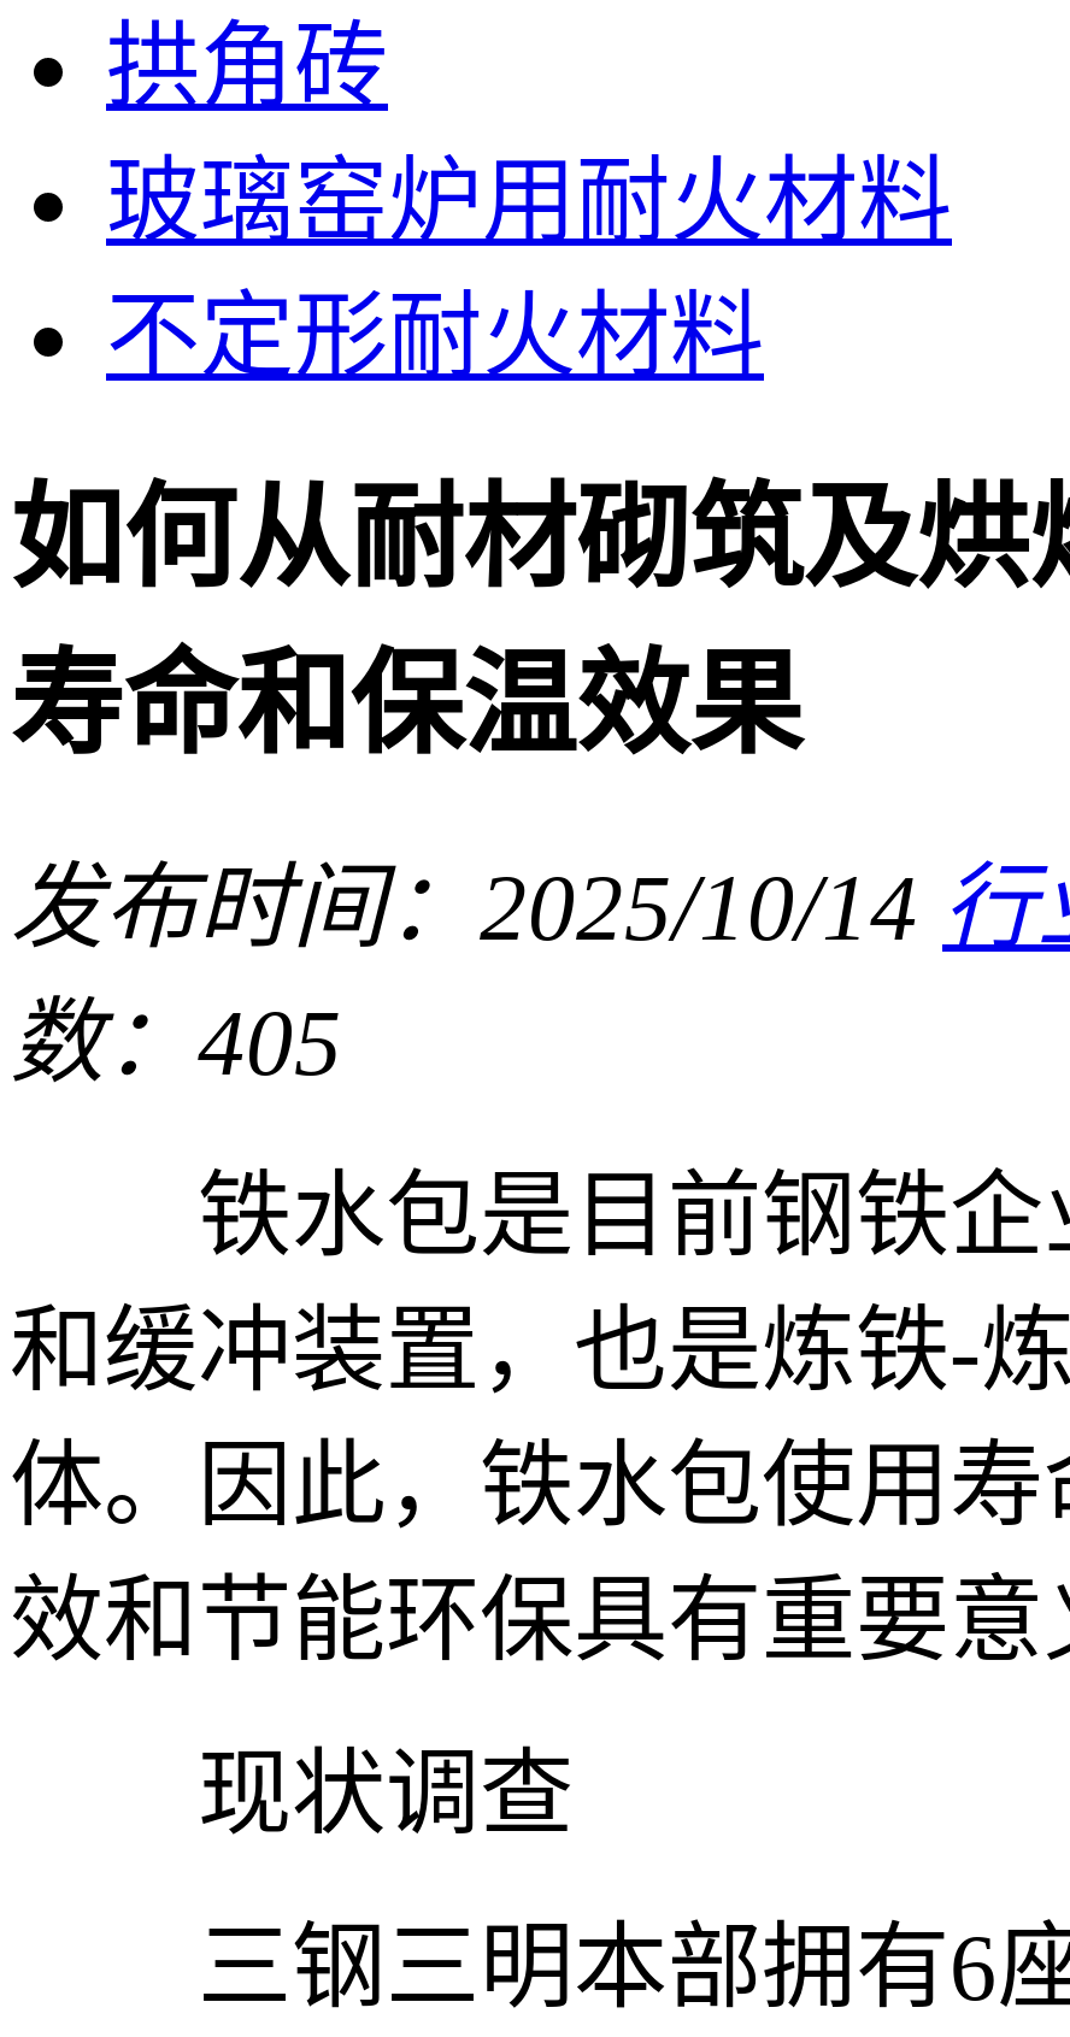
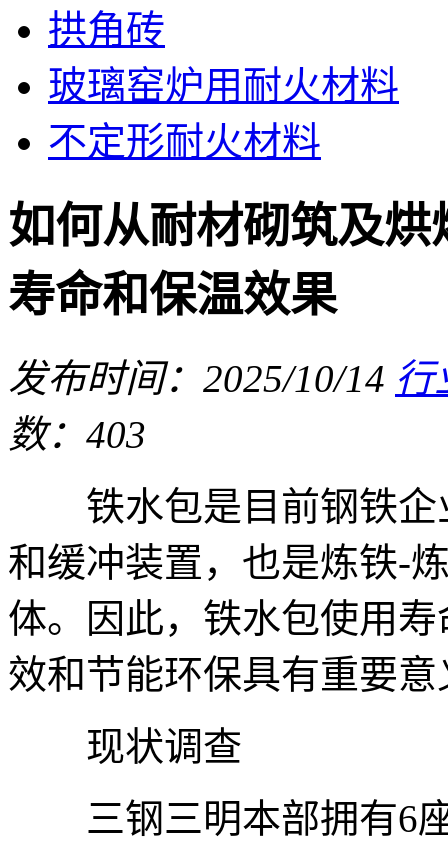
- 数：405
+ 数：403
